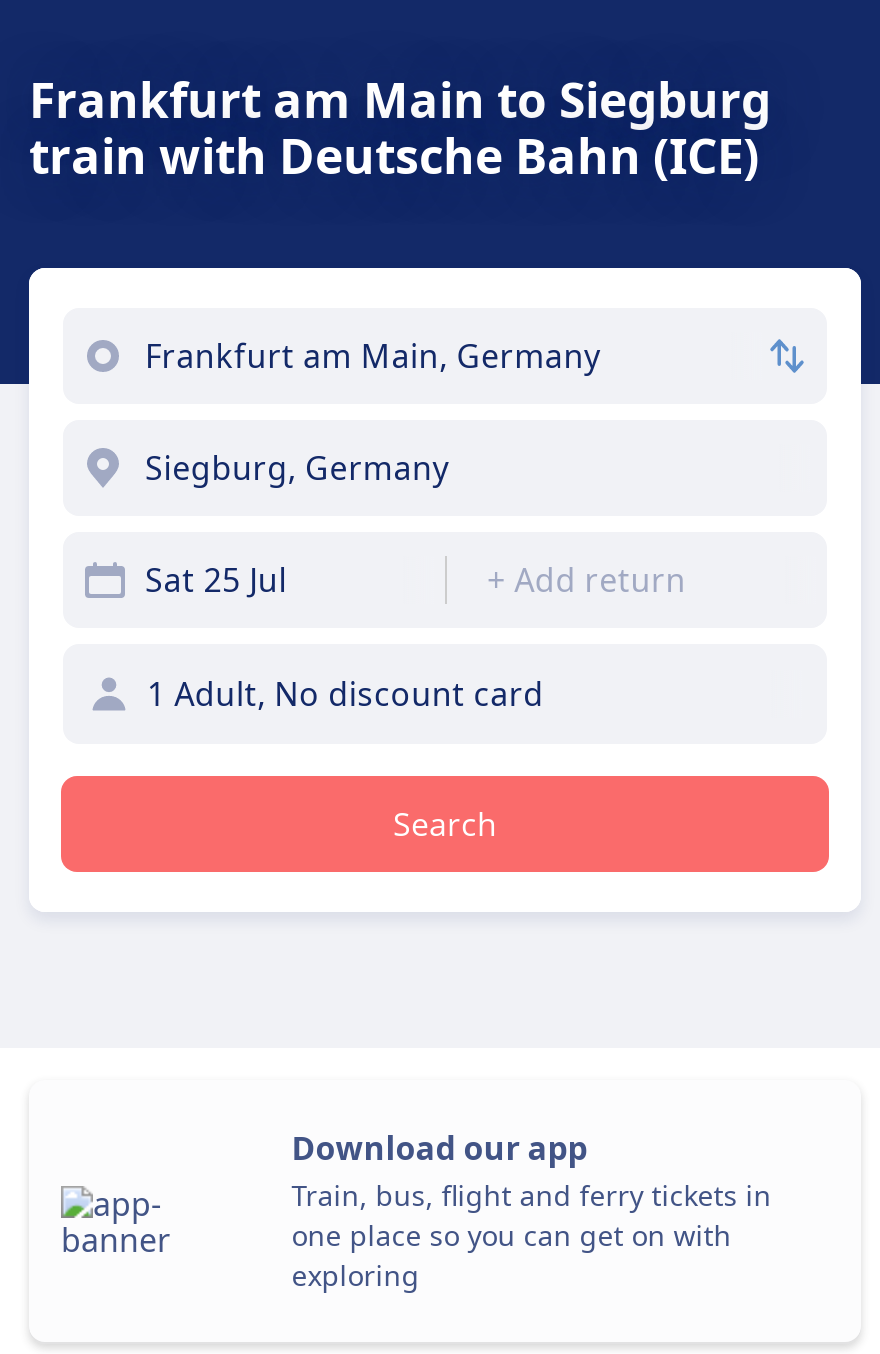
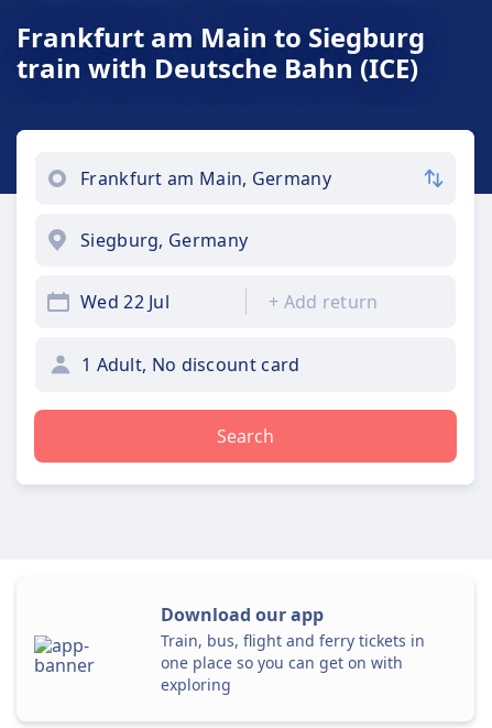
- Sat 25 Jul
+ Wed 22 Jul
